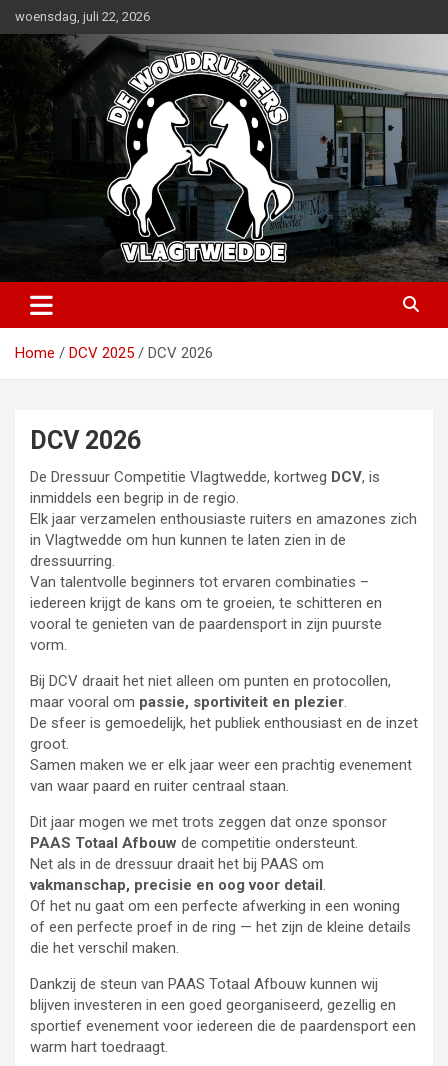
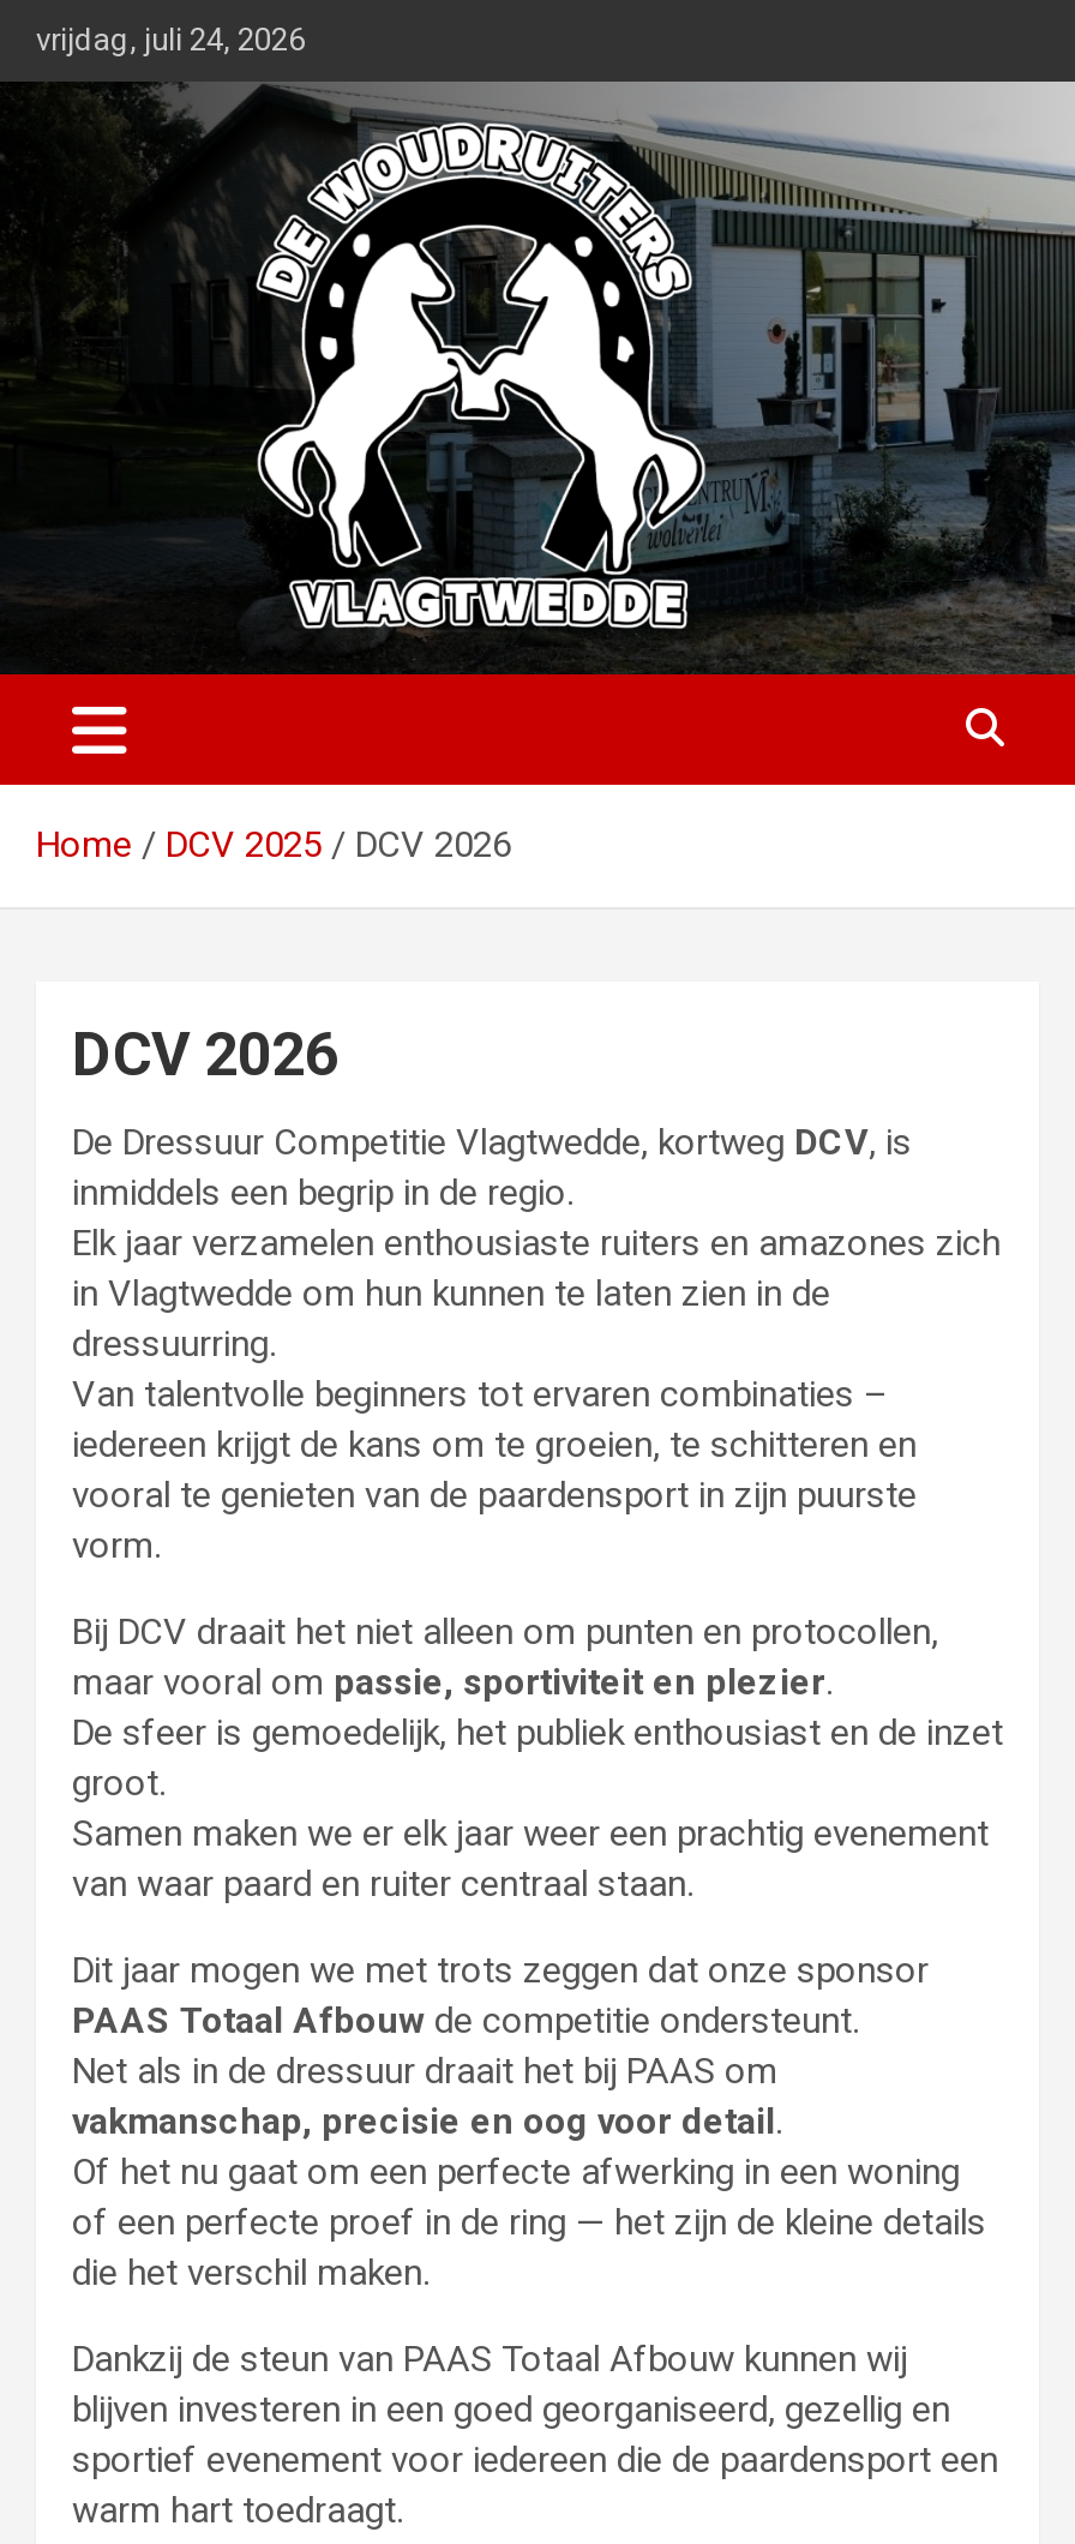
- woensdag, juli 22, 2026
+ vrijdag, juli 24, 2026
